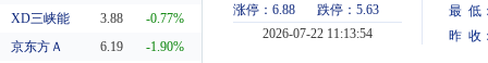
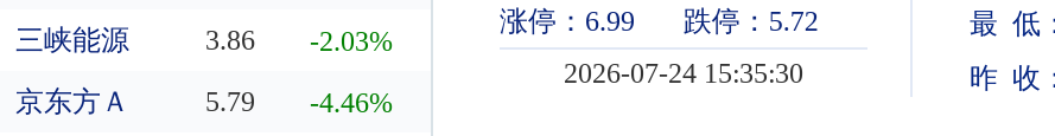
- 涨停：6.88
+ 涨停：6.99

- 跌停：5.63
+ 跌停：5.72

- XD三峡能
- 3.88
- -0.77%
+ 三峡能源
+ 3.86
+ -2.03%

- 2026-07-22 11:13:54
+ 2026-07-24 15:35:30

- 6.19
+ 5.79

- -1.90%
+ -4.46%
